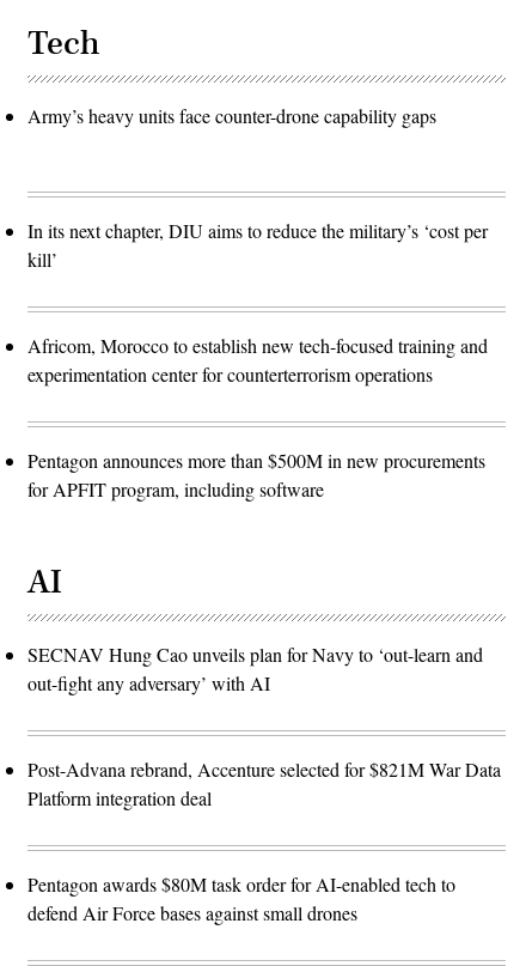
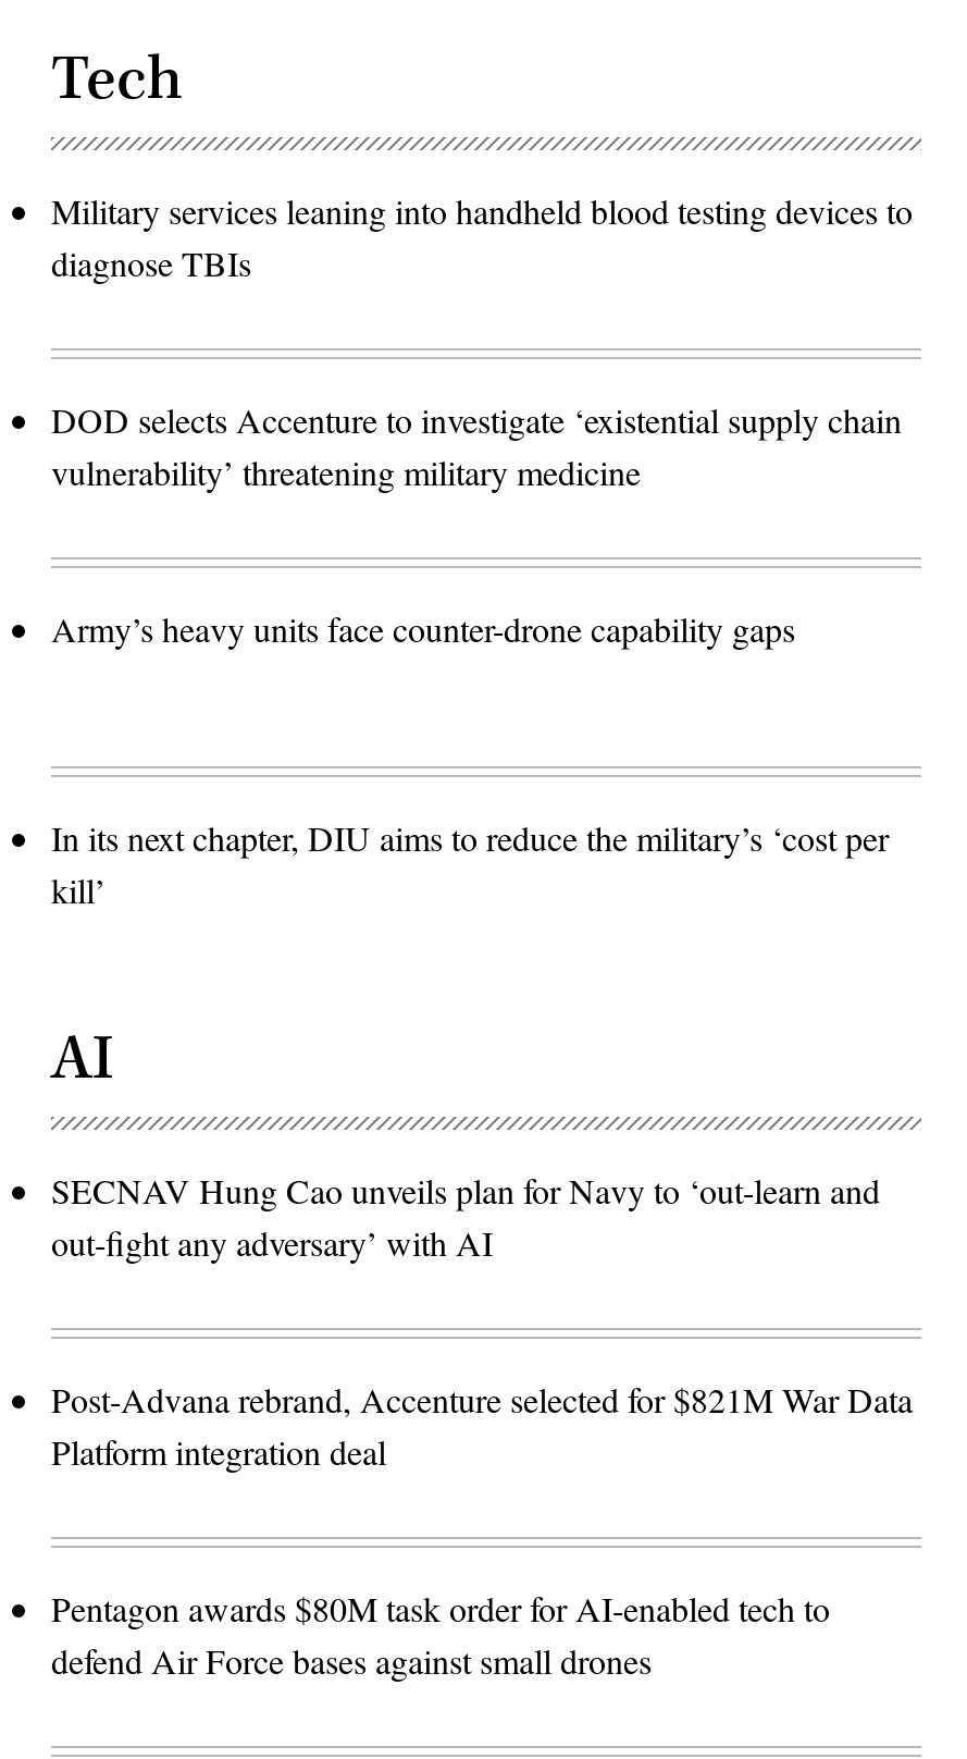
+ Military services leaning into handheld blood testing devices to
+ diagnose TBIs
+ DOD selects Accenture to investigate ‘existential supply chain
+ vulnerability’ threatening military medicine

moved down: Army’s heavy units face counter-drone capability gaps | In its next chapter, DIU aims to reduce the military’s ‘cost per | kill’

- Africom, Morocco to establish new tech-focused training and
- experimentation center for counterterrorism operations
- Pentagon announces more than $500M in new procurements
- for APFIT program, including software
